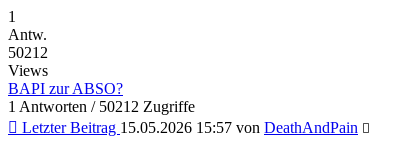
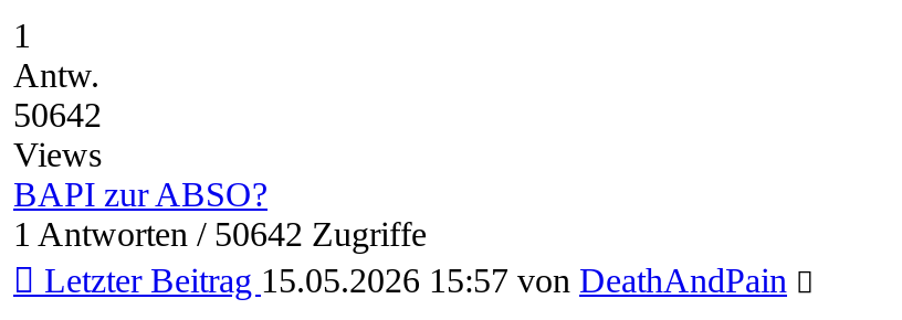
- 50212
+ 50642

- 1 Antworten / 50212 Zugriffe
+ 1 Antworten / 50642 Zugriffe
